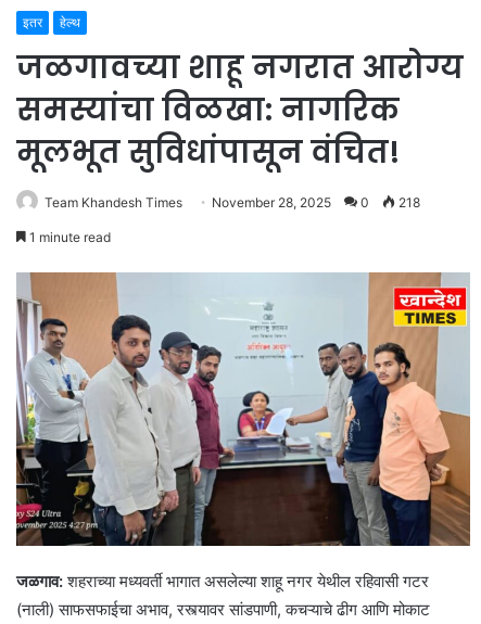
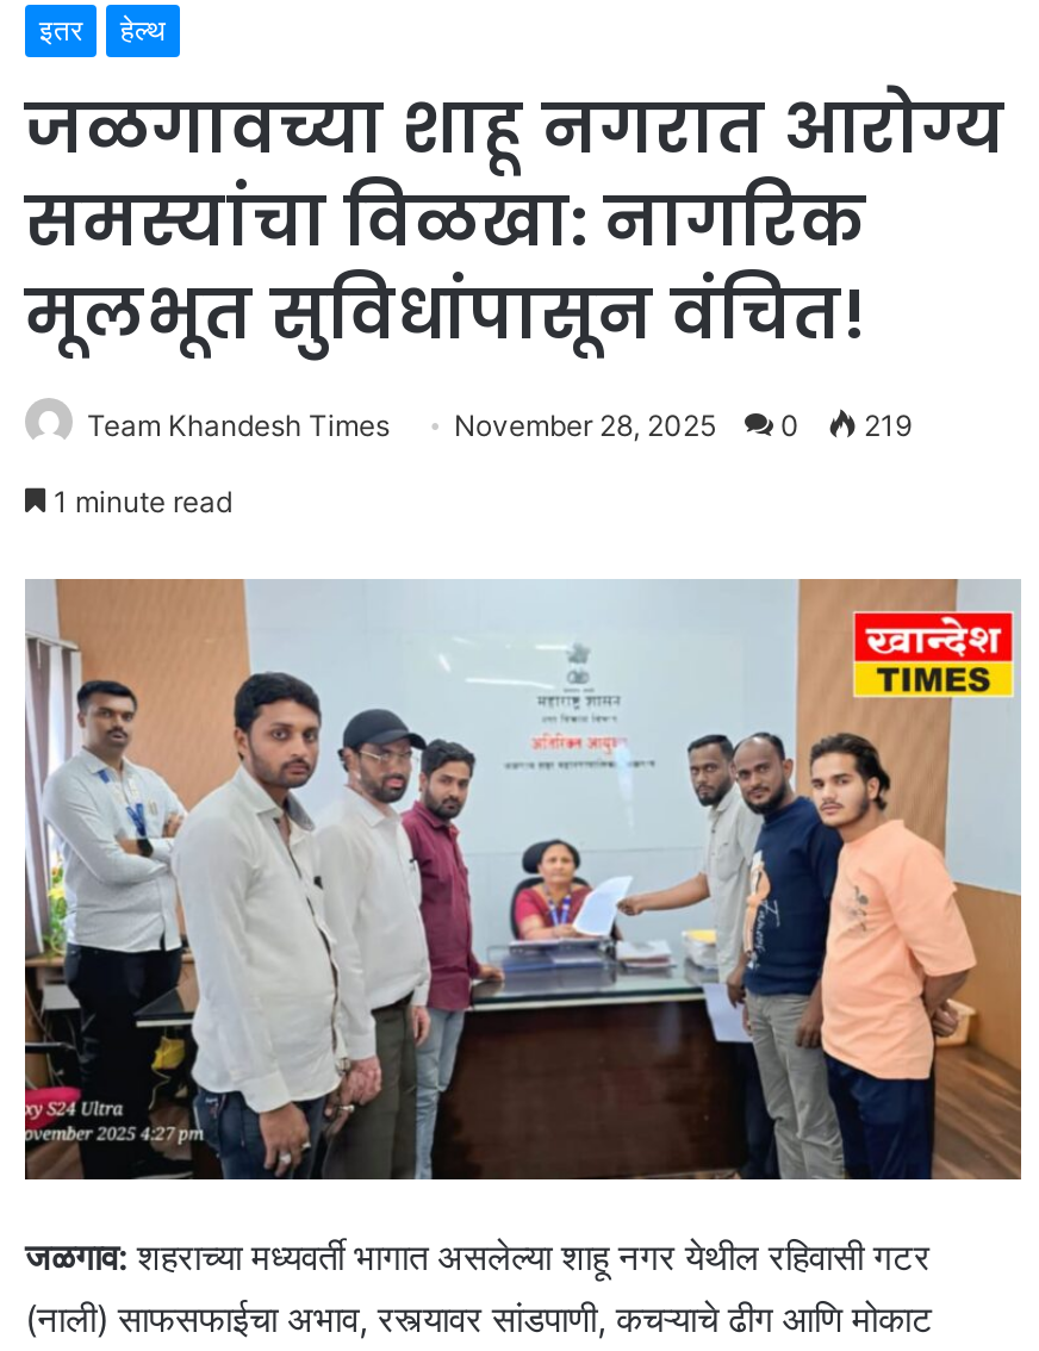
- Team Khandesh Times November 28, 2025 0 218
+ Team Khandesh Times November 28, 2025 0 219
